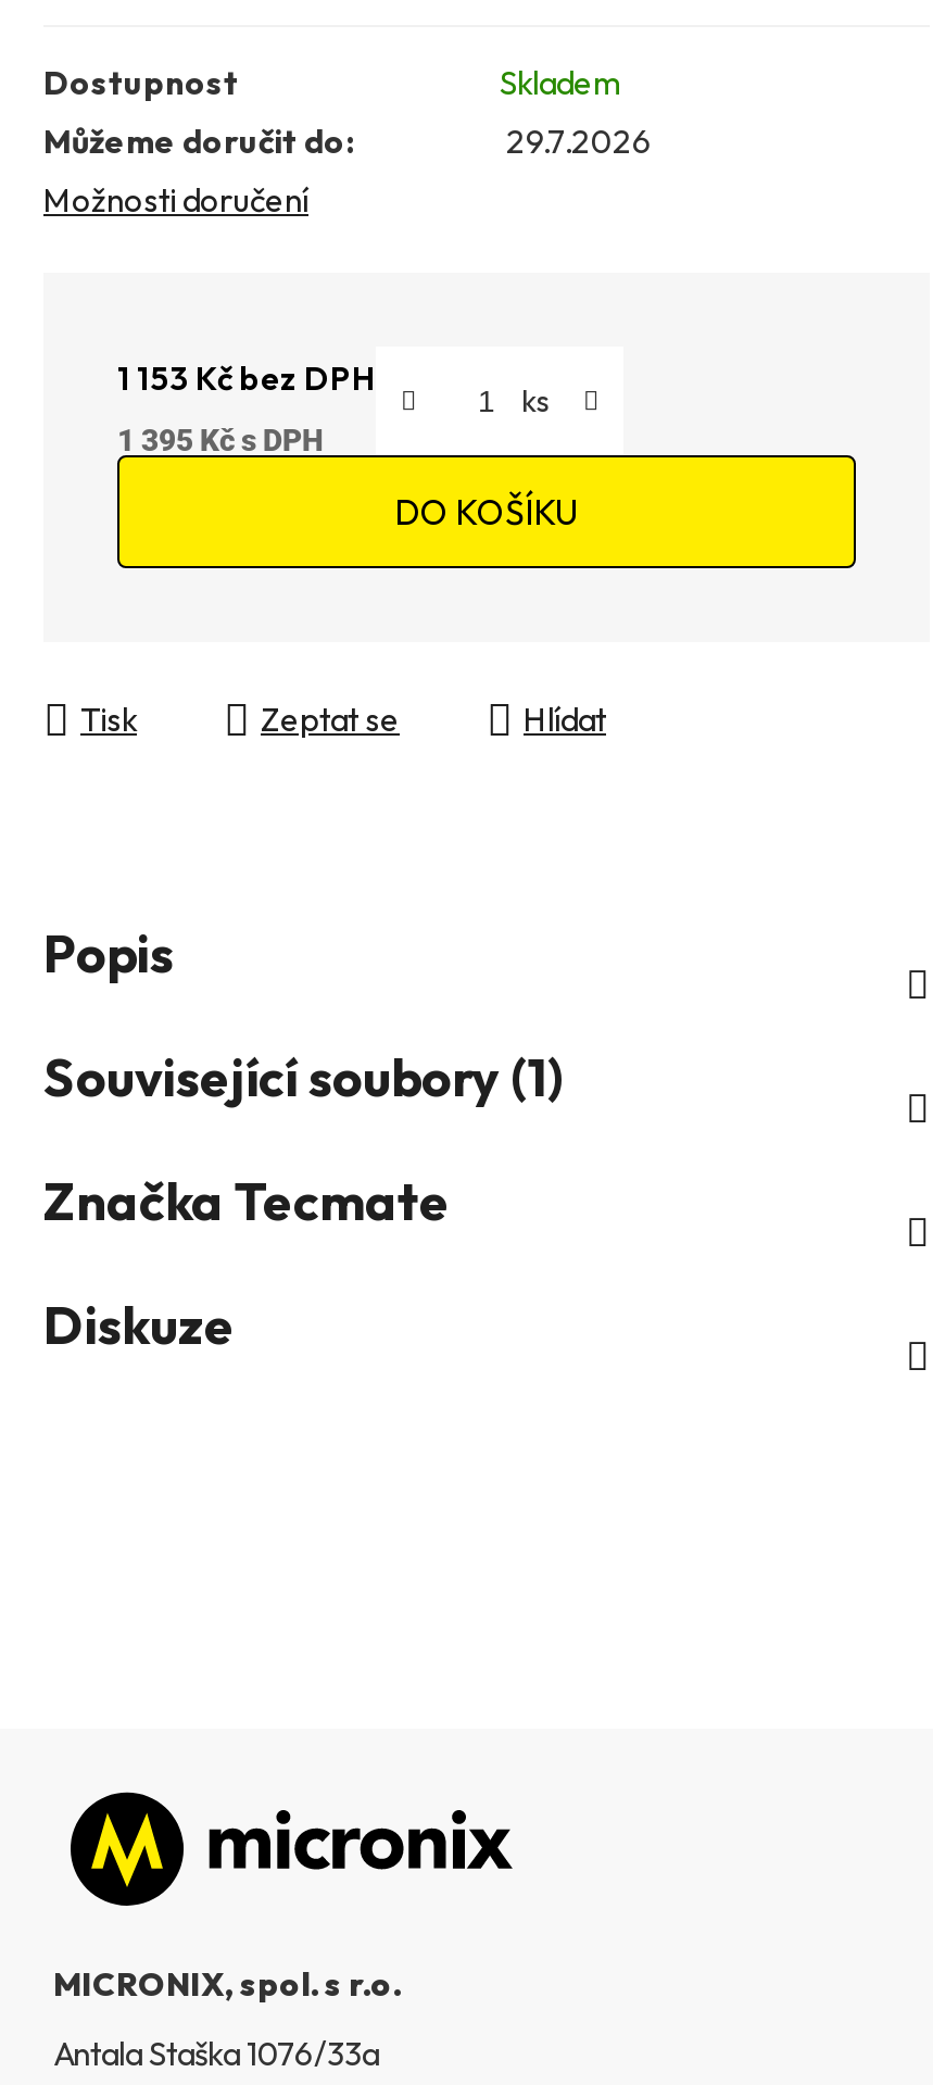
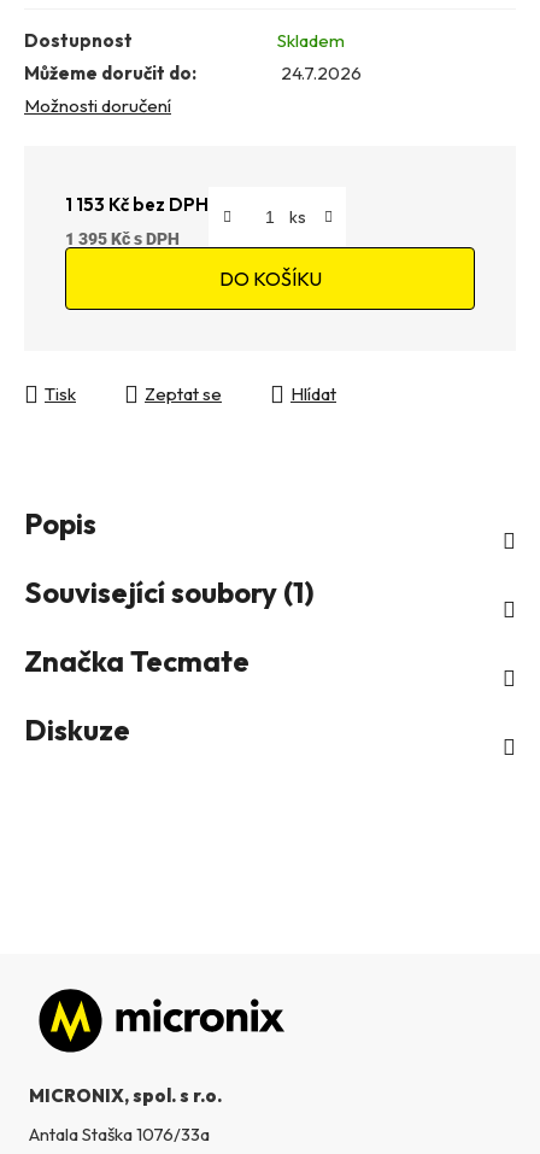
- 29.7.2026
+ 24.7.2026
